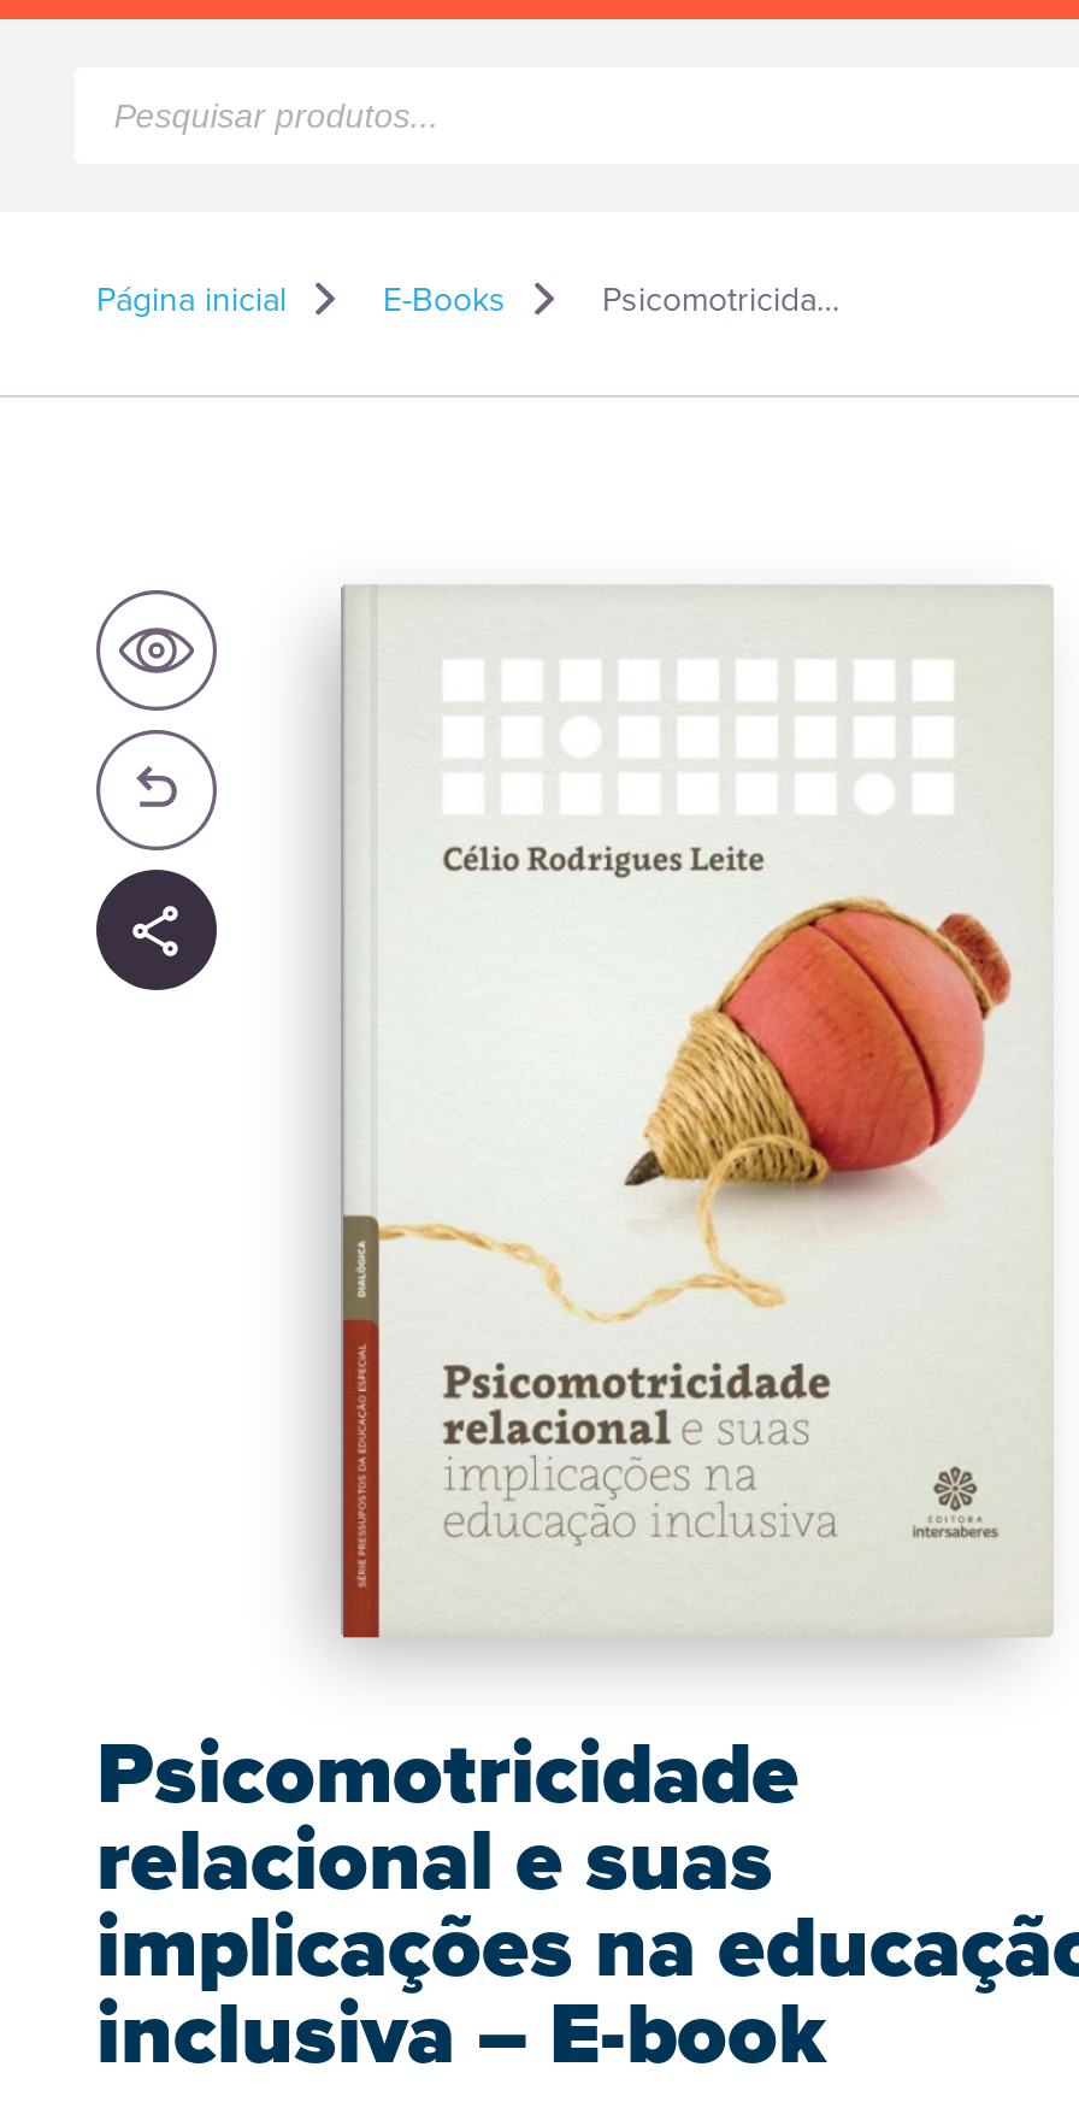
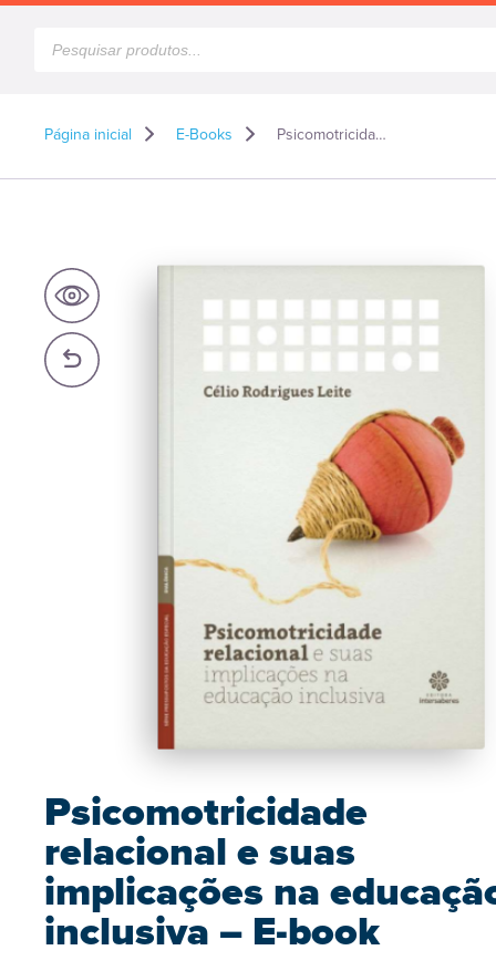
- [image]
